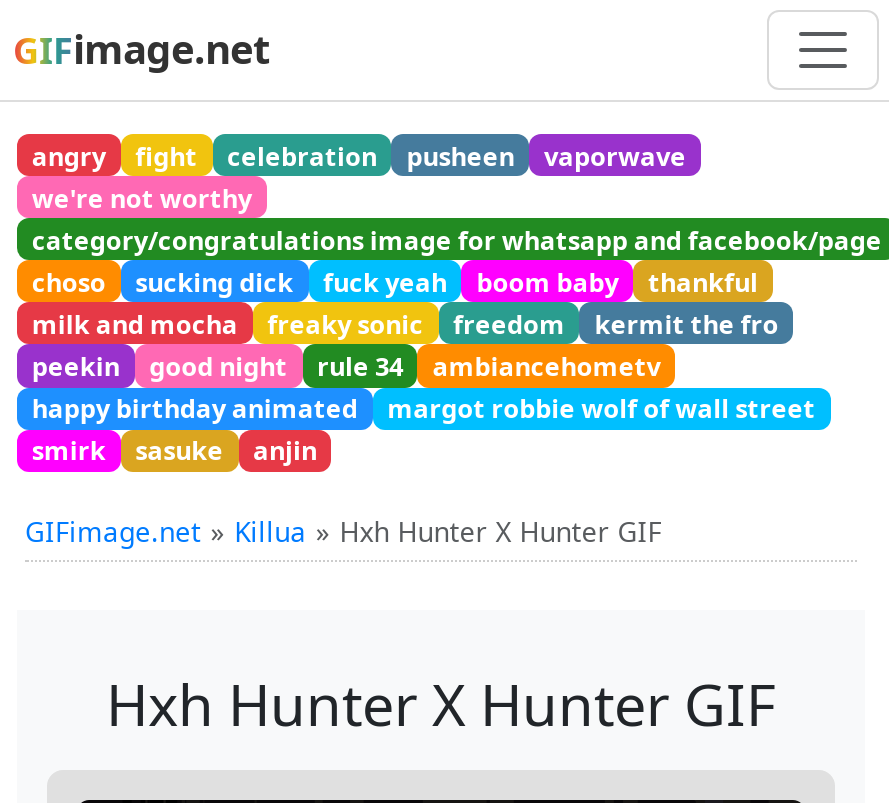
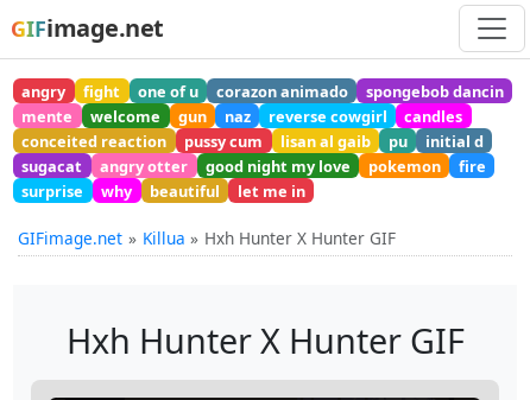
- celebration
- pusheen
- vaporwave
- we're not worthy
- category/congratulations image for whatsapp and facebook/page
- choso
- sucking dick
- fuck yeah
- boom baby
- thankful
- milk and mocha
- freaky sonic
- freedom
- kermit the fro
- peekin
- good night
- rule 34
- ambiancehometv
- happy birthday animated
- margot robbie wolf of wall street
- smirk
- sasuke
- anjin
+ one of u
+ corazon animado
+ spongebob dancin
+ mente
+ welcome
+ gun
+ naz
+ reverse cowgirl
+ candles
+ conceited reaction
+ pussy cum
+ lisan al gaib
+ pu
+ initial d
+ sugacat
+ angry otter
+ good night my love
+ pokemon
+ fire
+ surprise
+ why
+ beautiful
+ let me in
